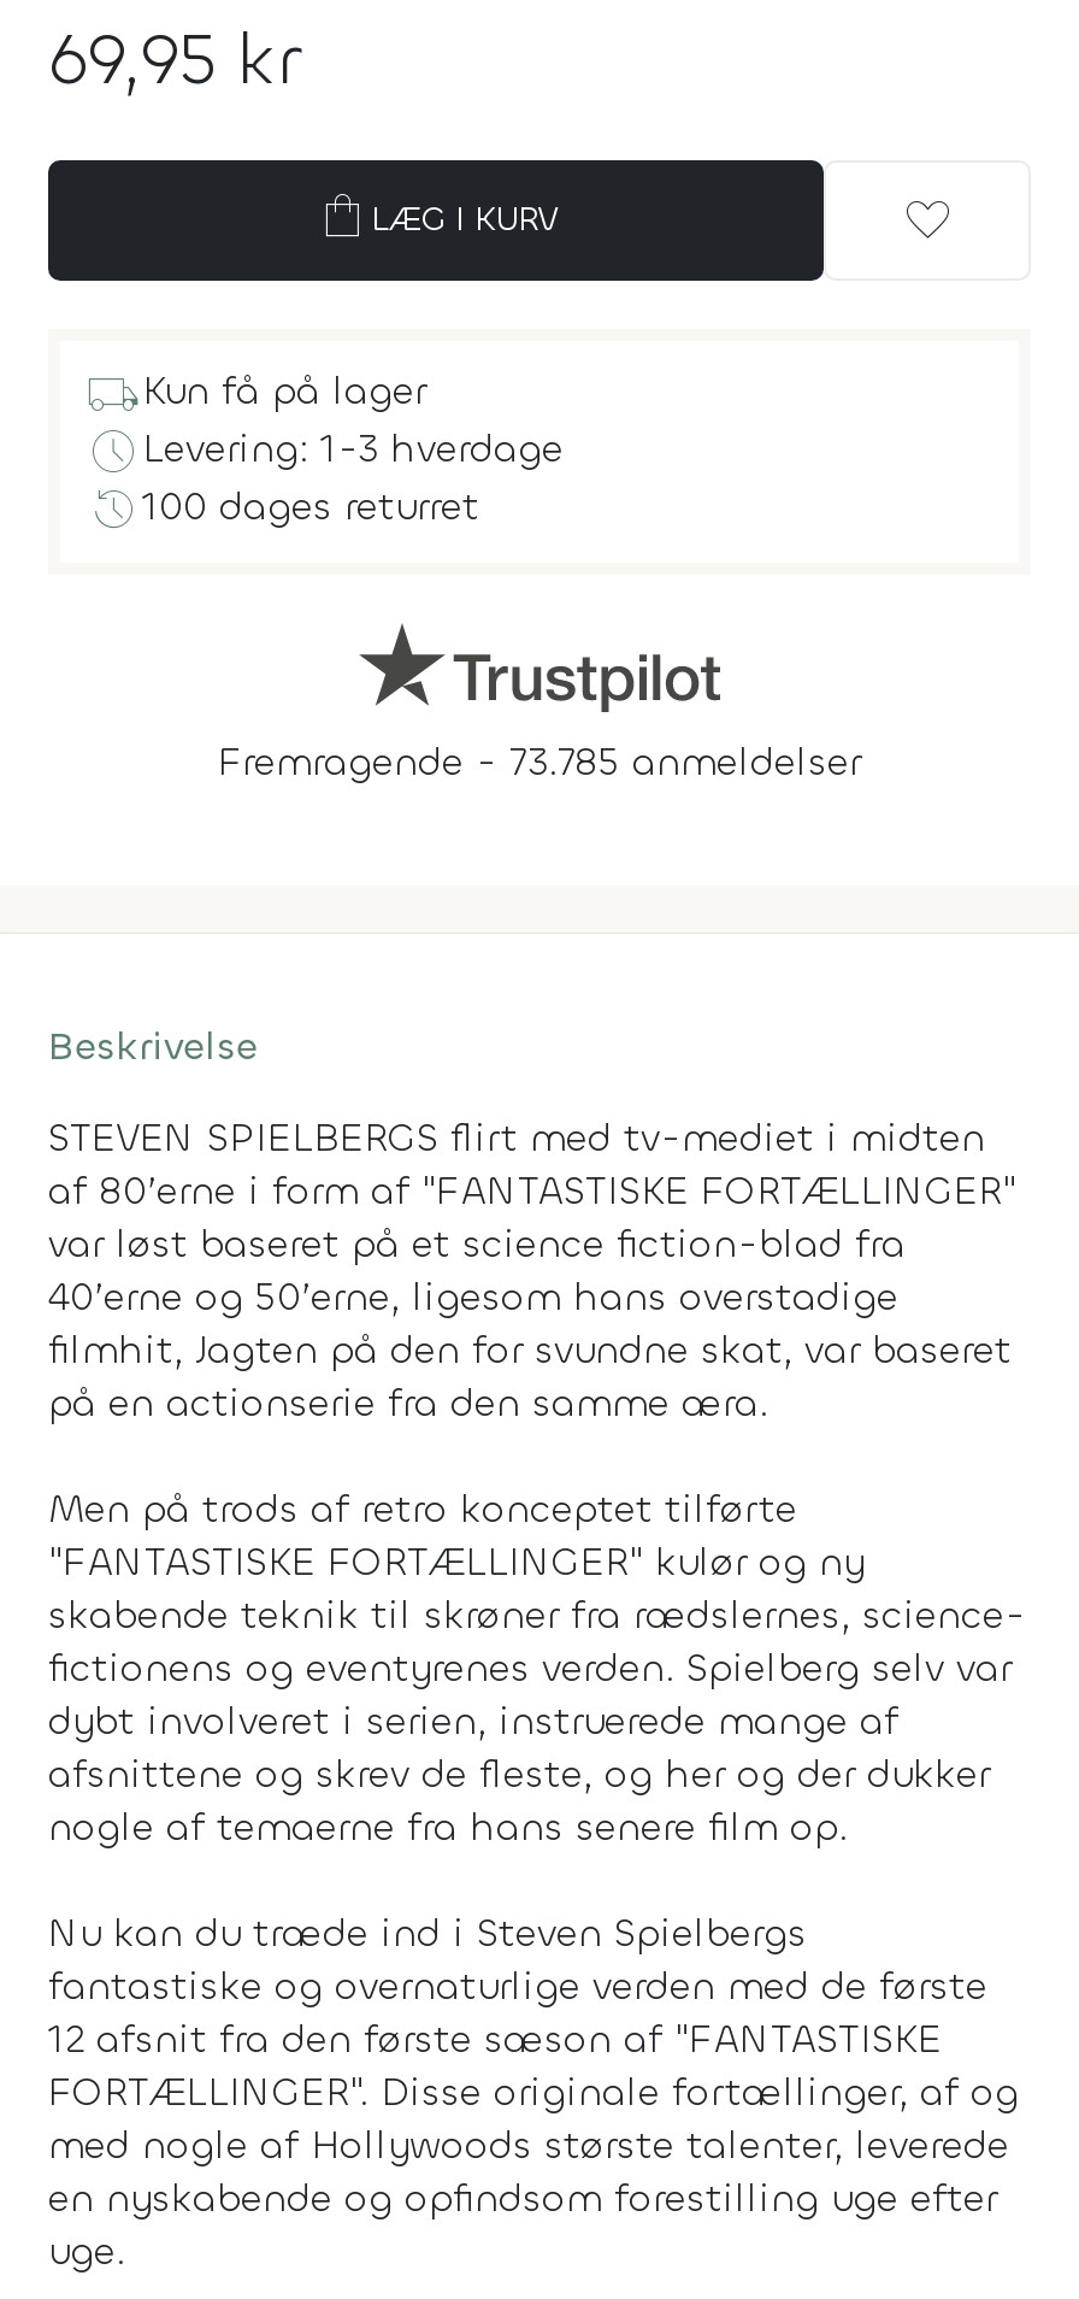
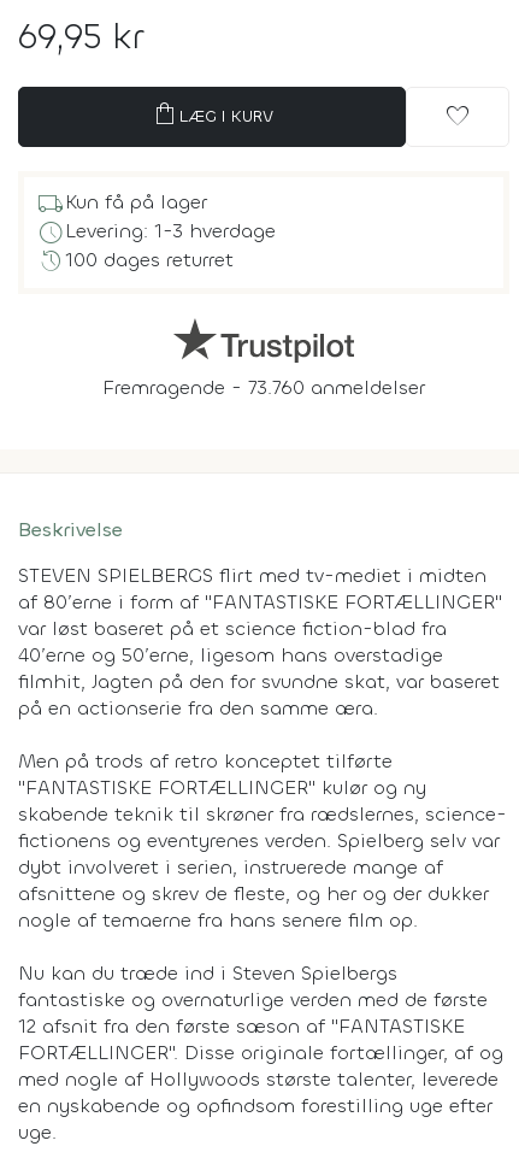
- Fremragende - 73.785 anmeldelser
+ Fremragende - 73.760 anmeldelser
